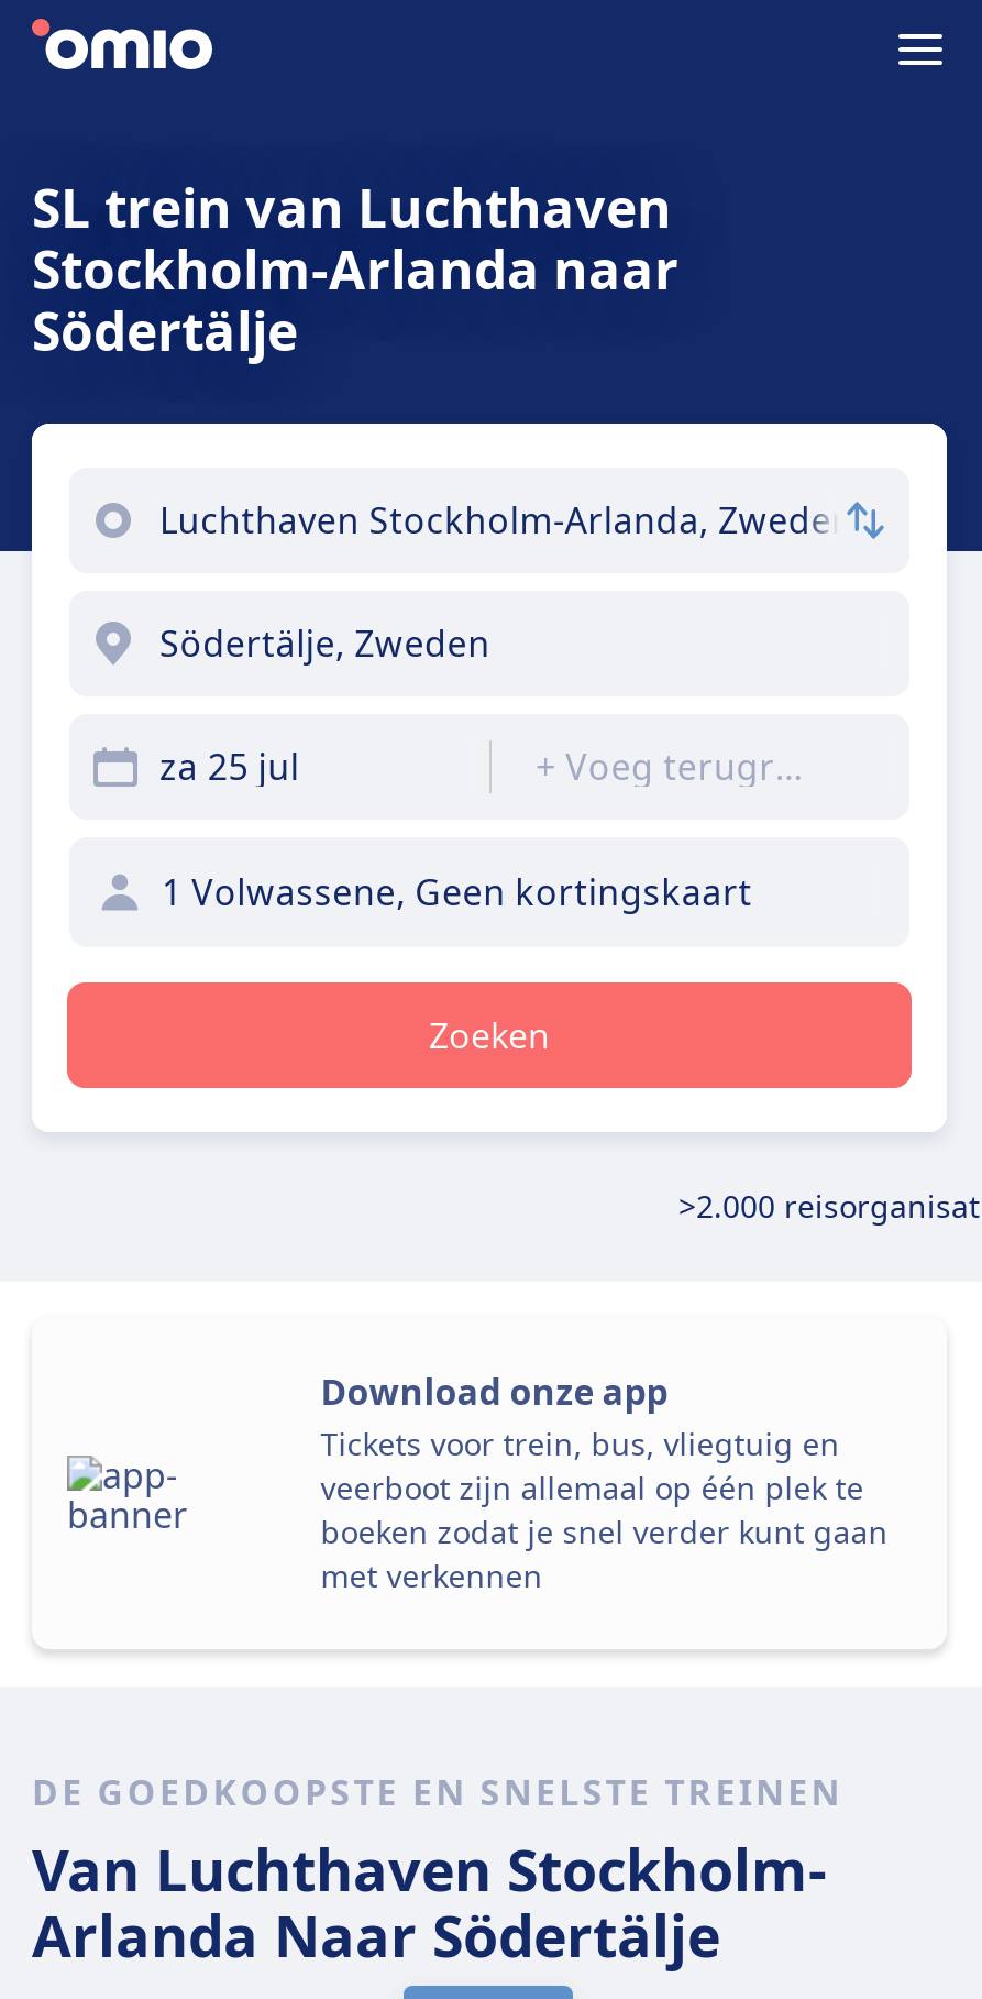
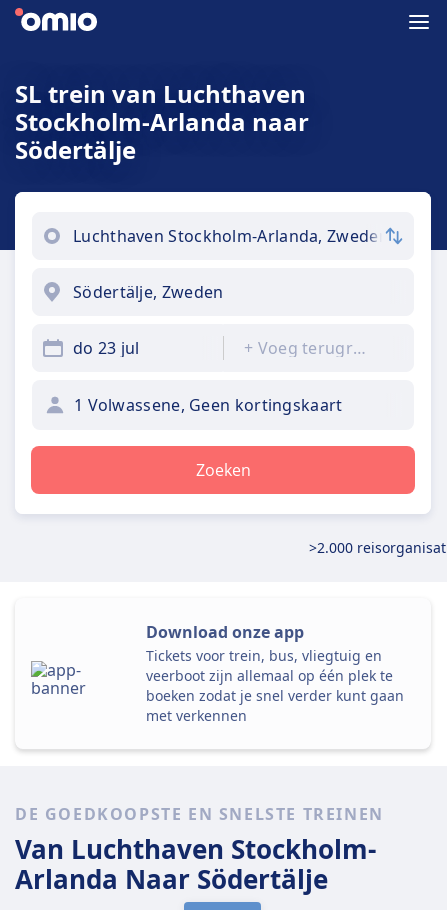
- za 25 jul
+ do 23 jul
